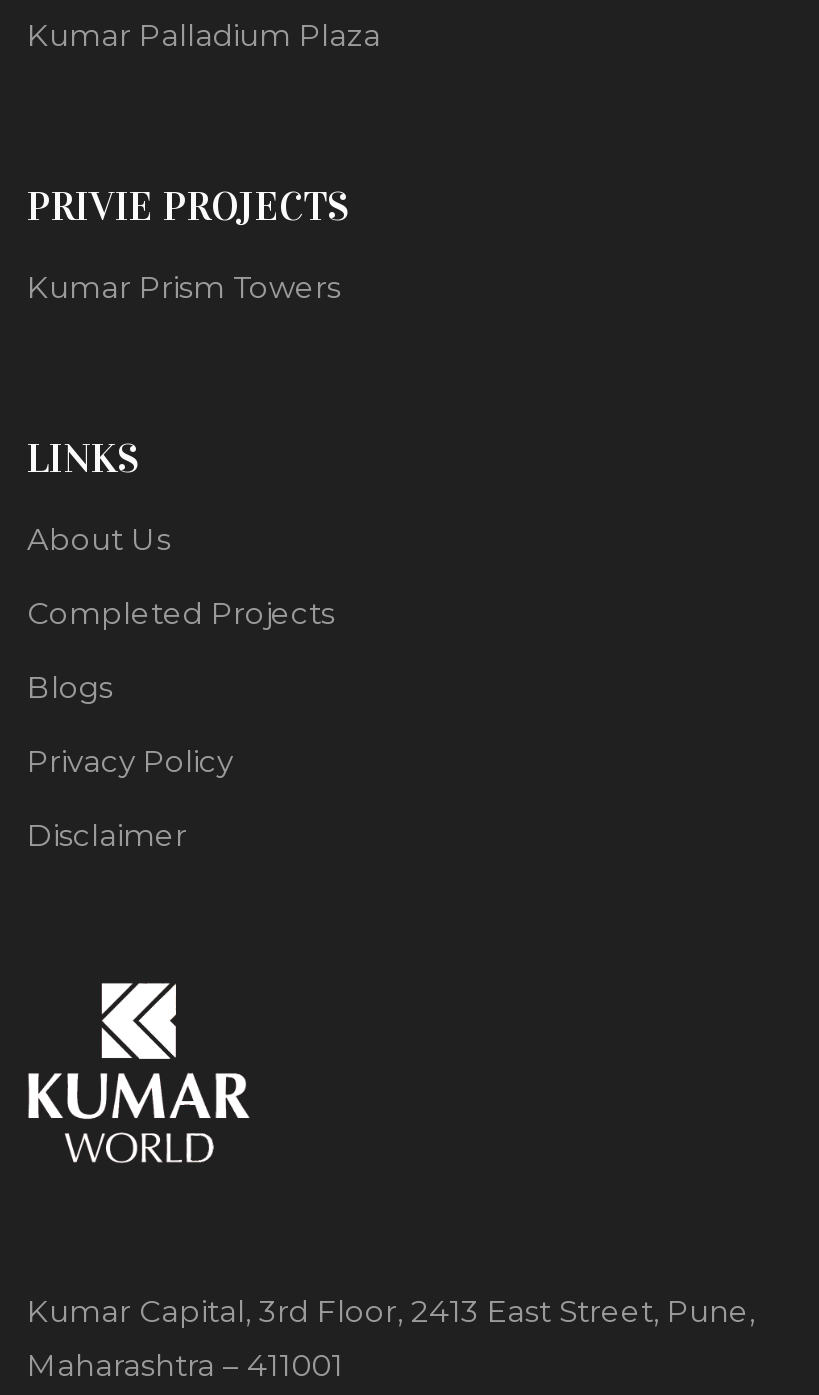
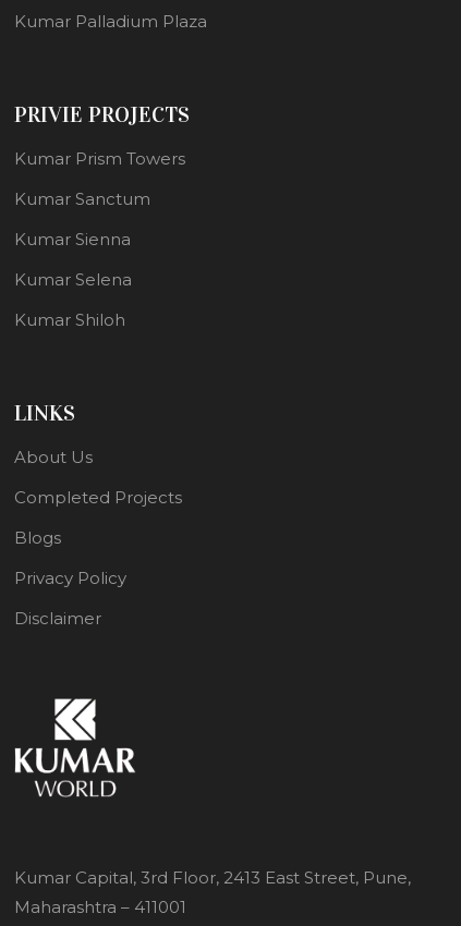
+ Kumar Sanctum
+ Kumar Sienna
+ Kumar Selena
+ Kumar Shiloh
